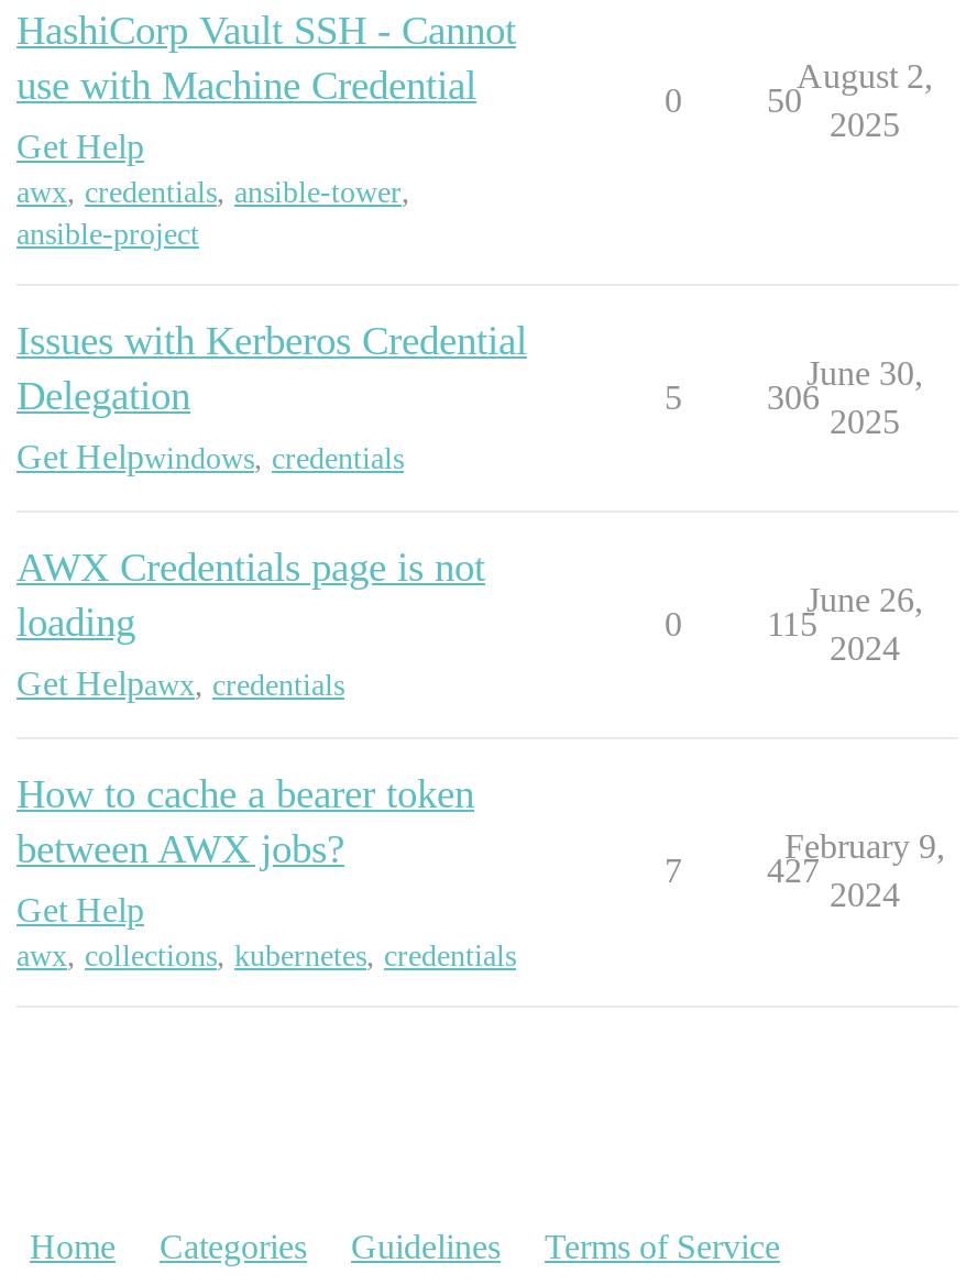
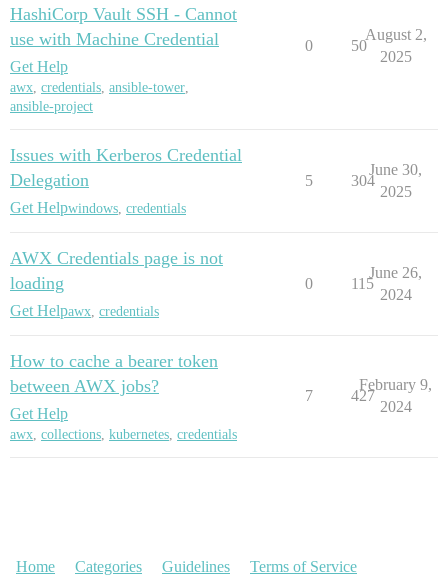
- 306
+ 304
